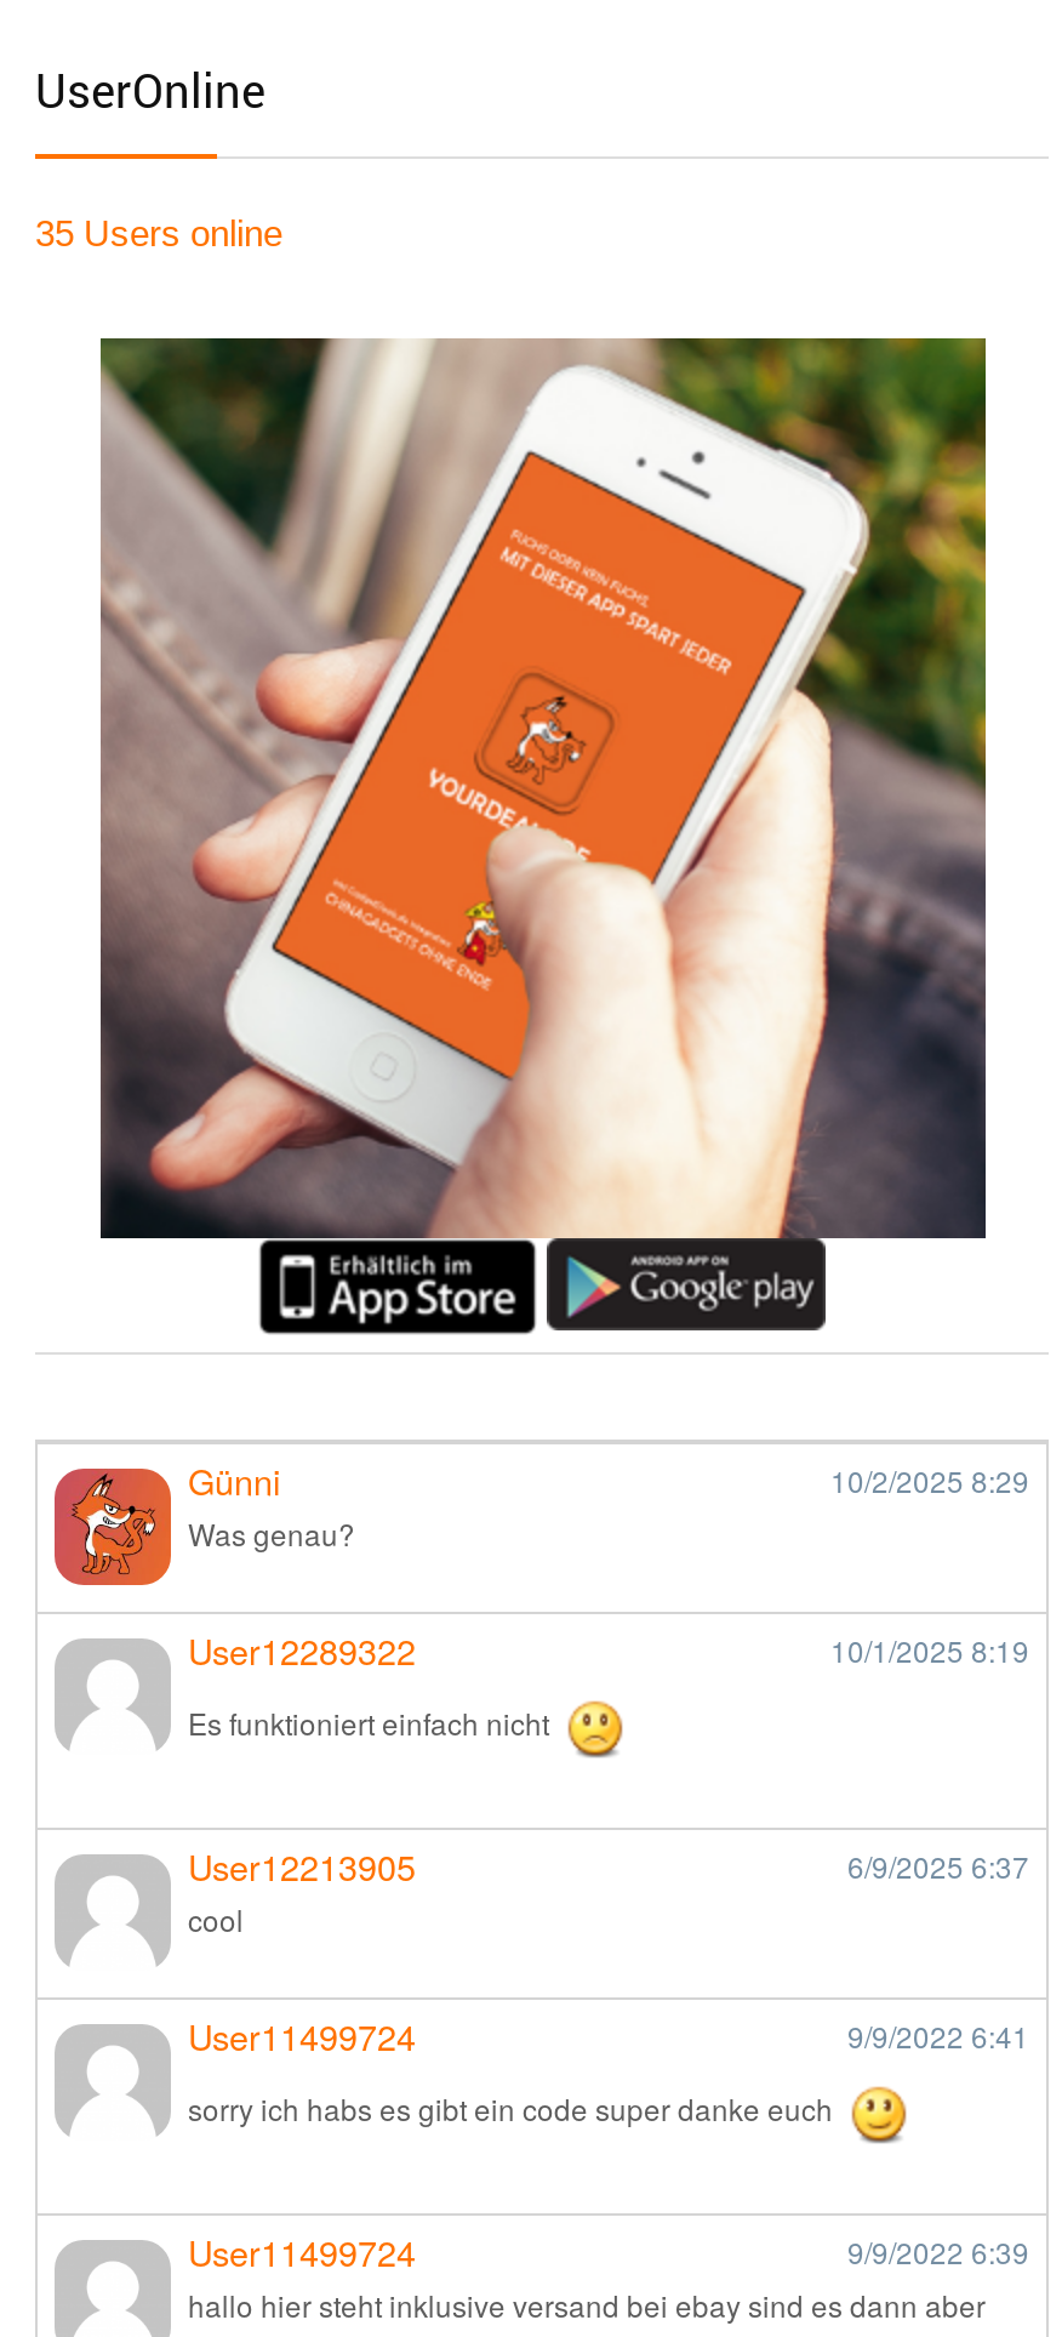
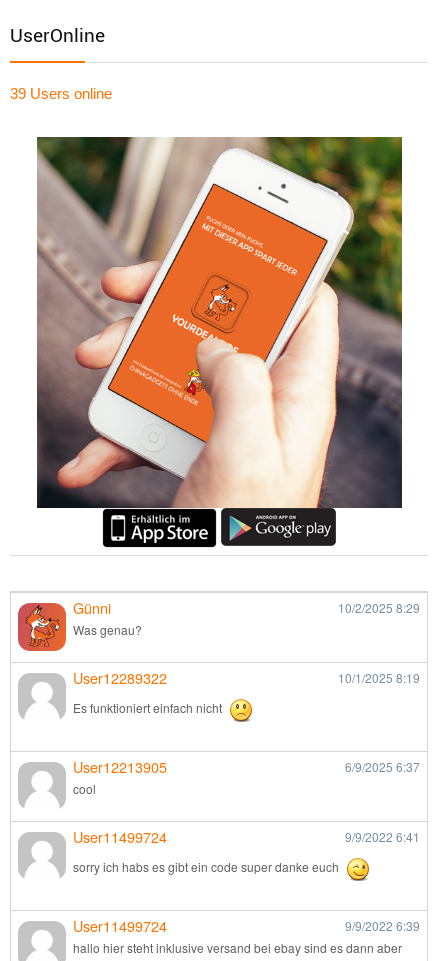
- 35 Users online
+ 39 Users online
